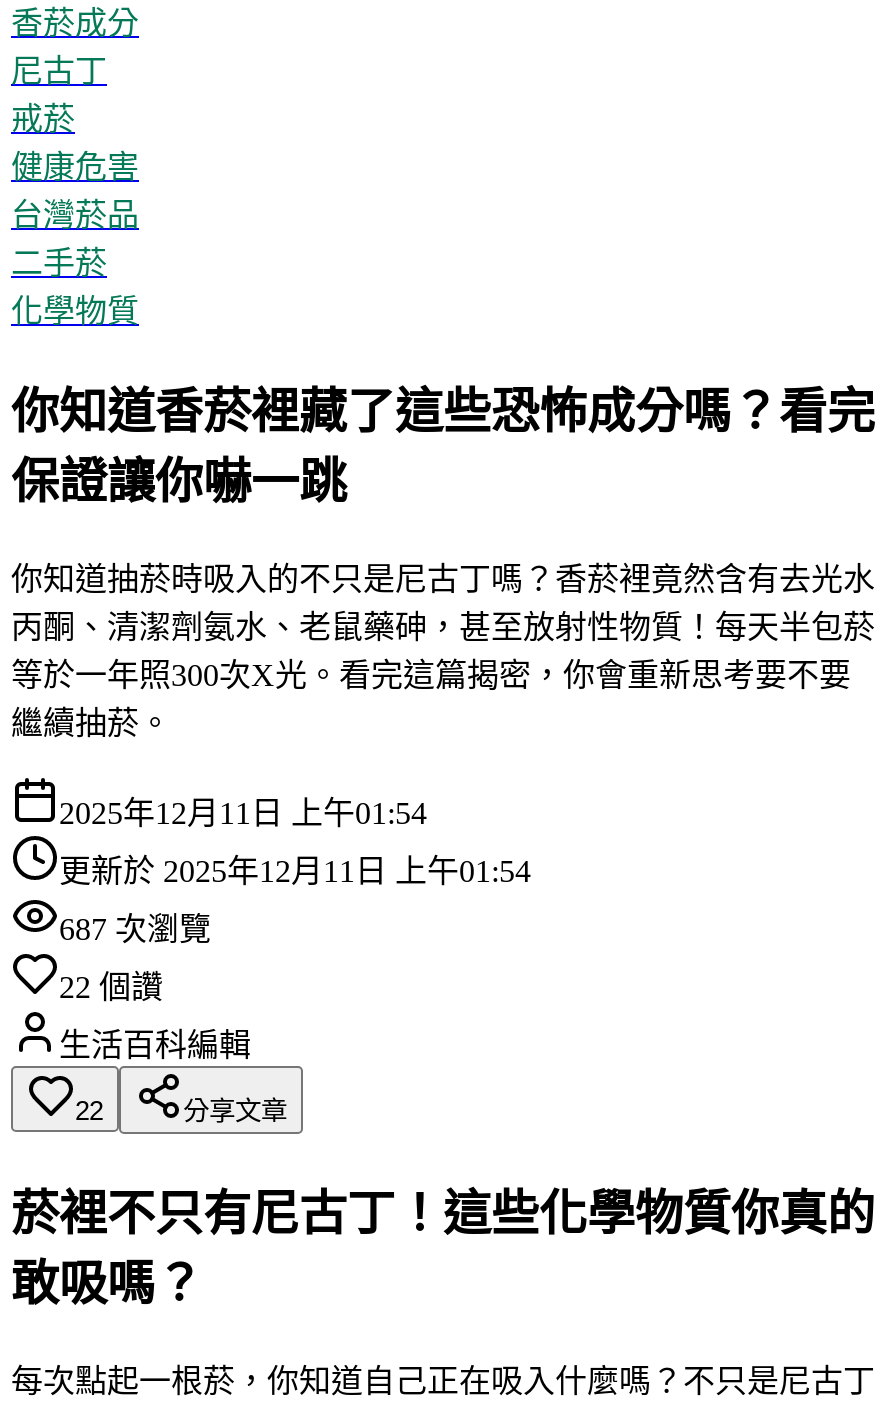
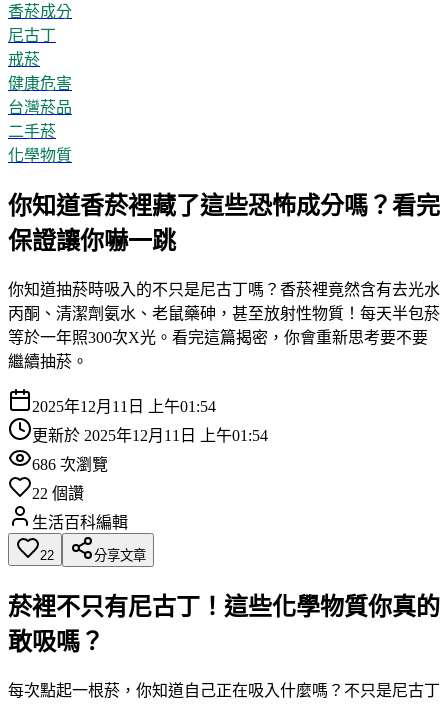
- 687次瀏覽
+ 686次瀏覽
